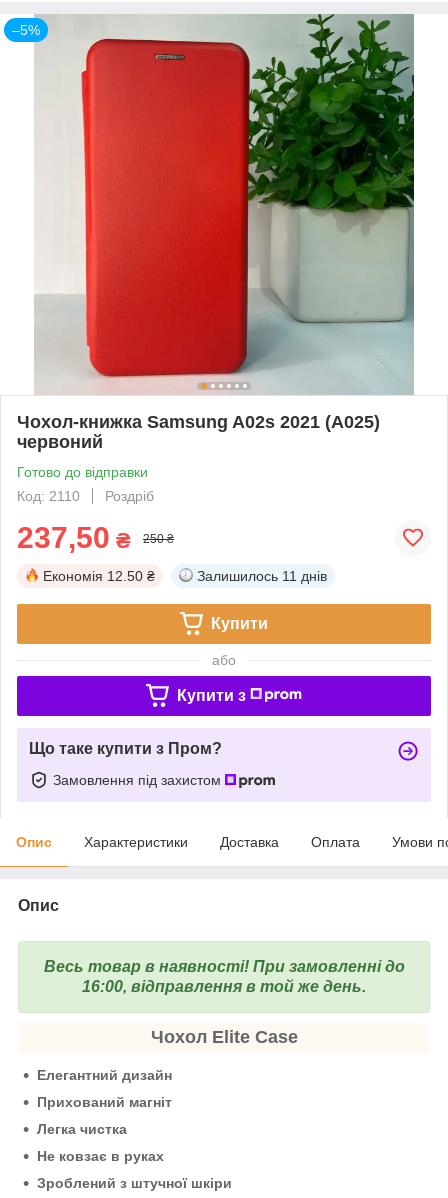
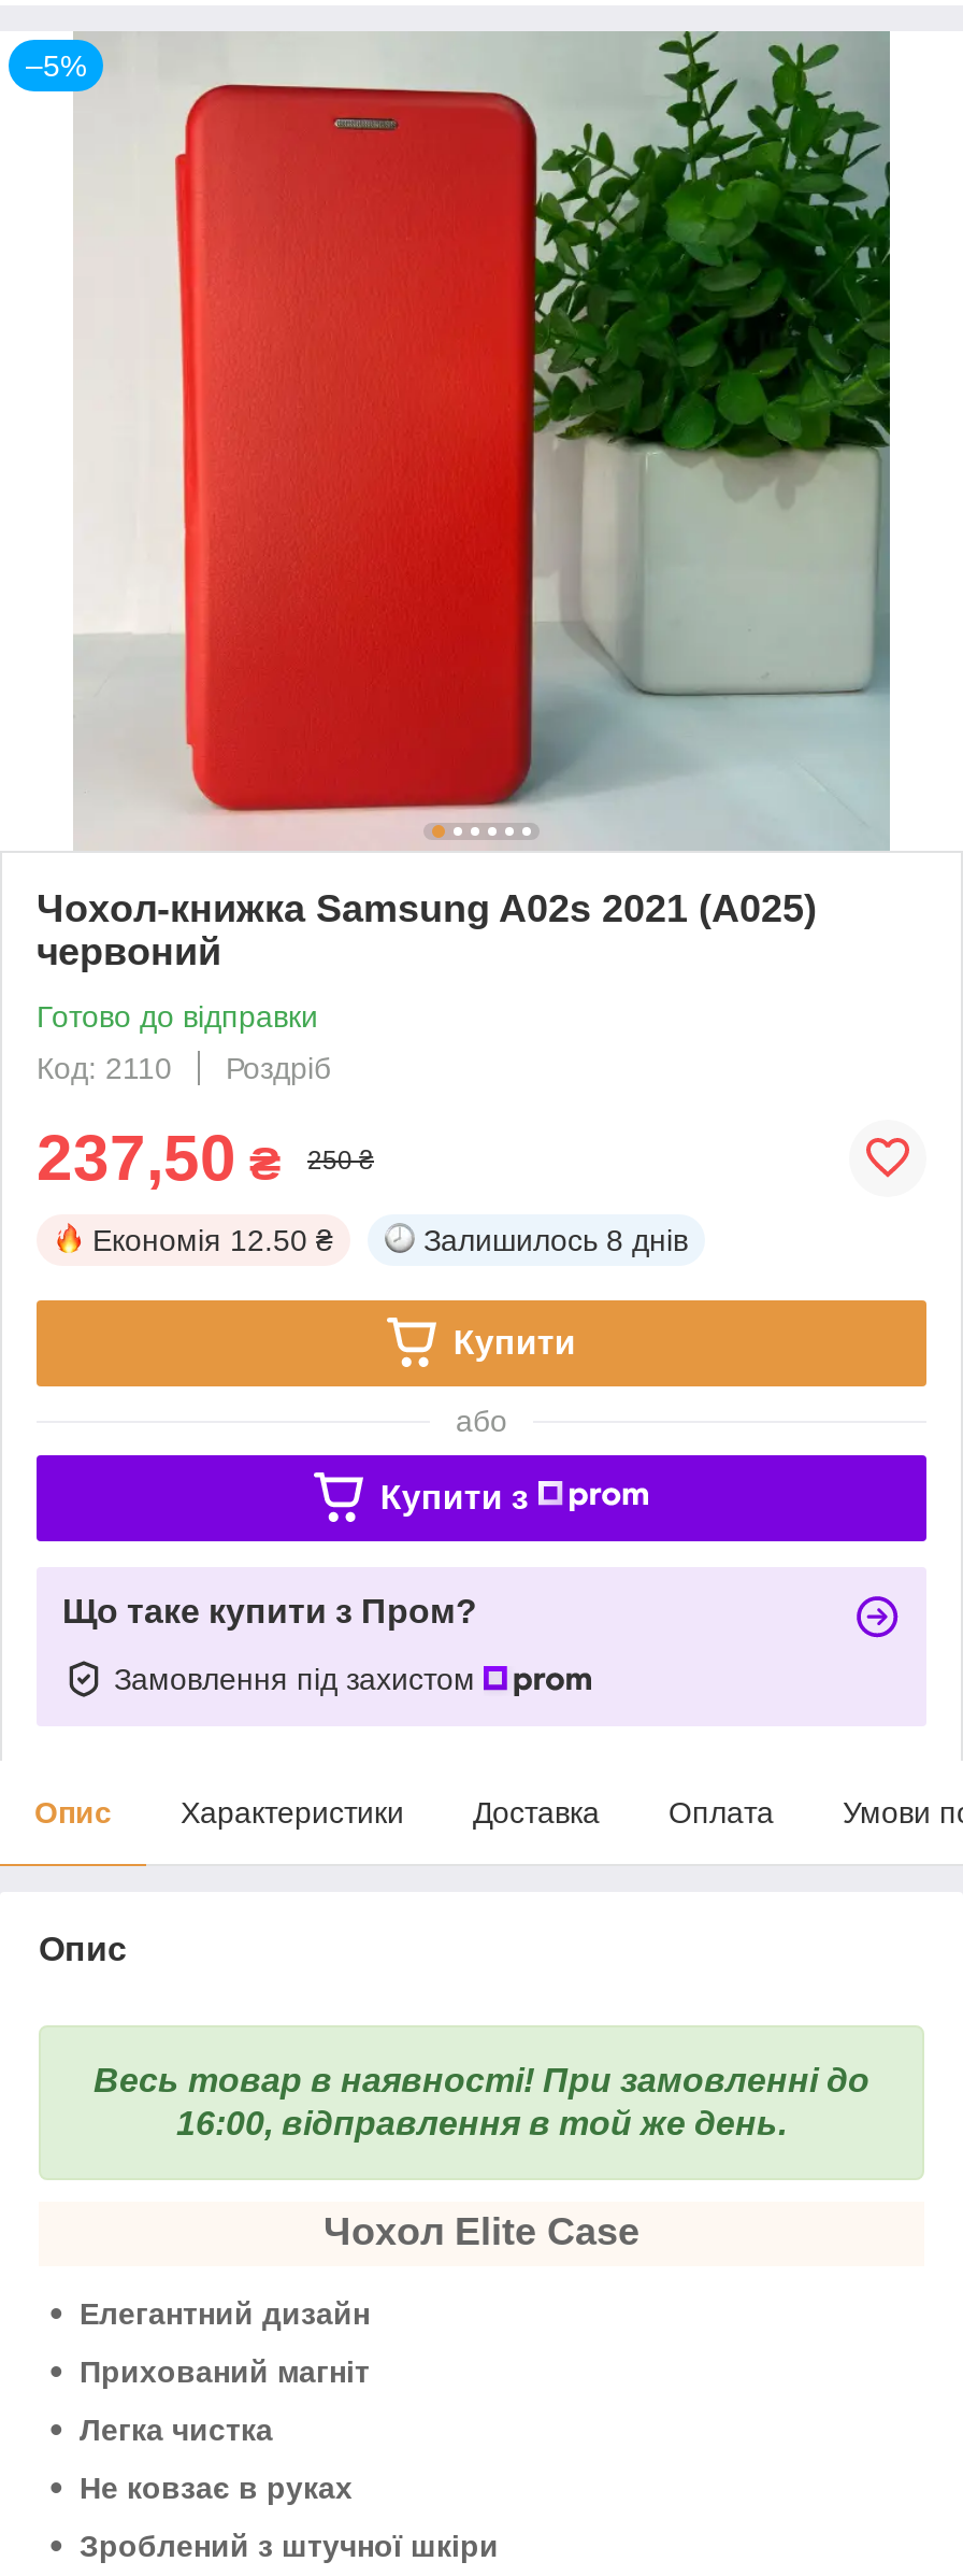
- Залишилось 11 днів
+ Залишилось 8 днів
